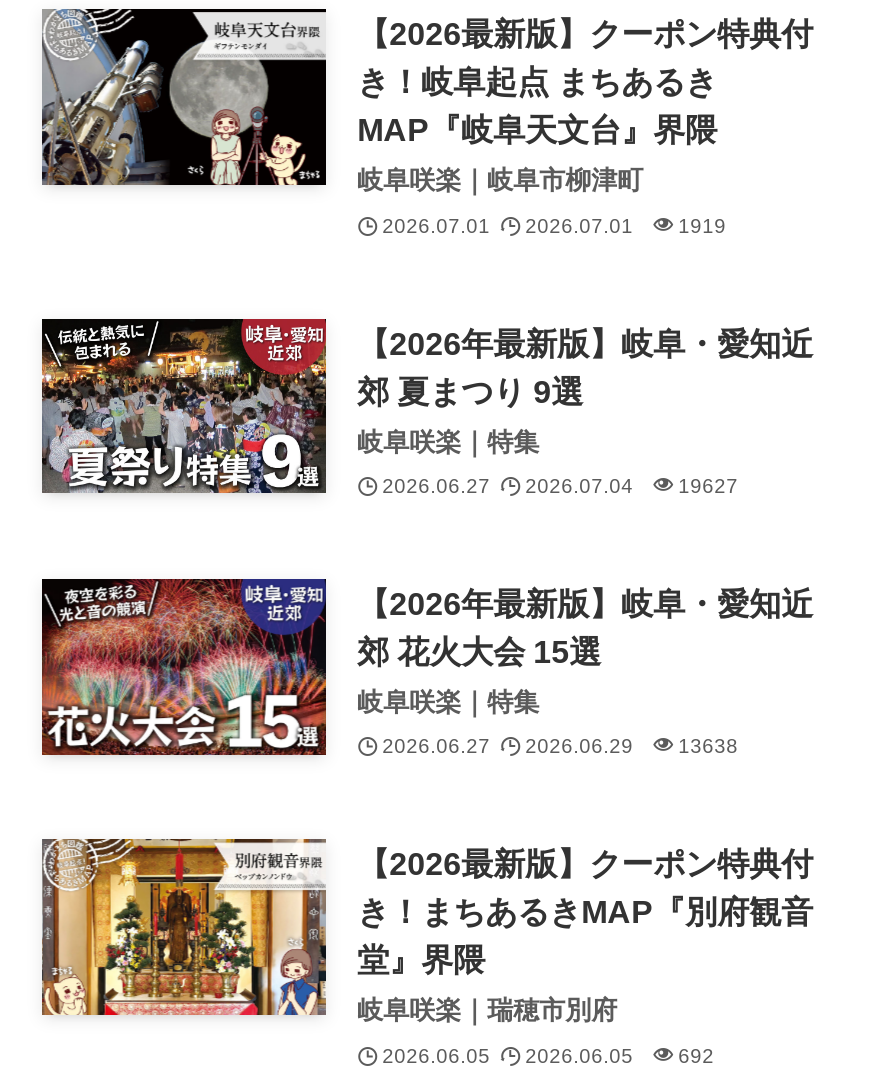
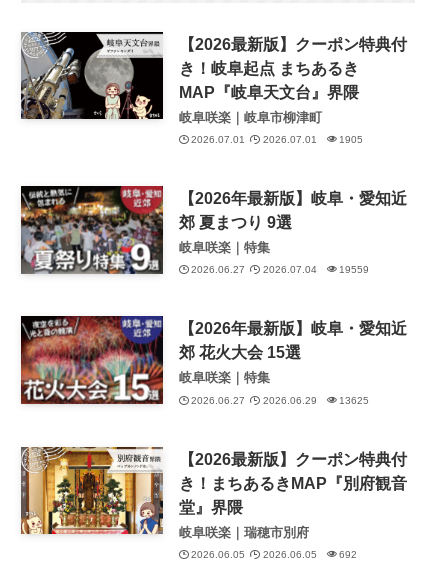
- 1919
+ 1905

- 19627
+ 19559

- 13638
+ 13625
